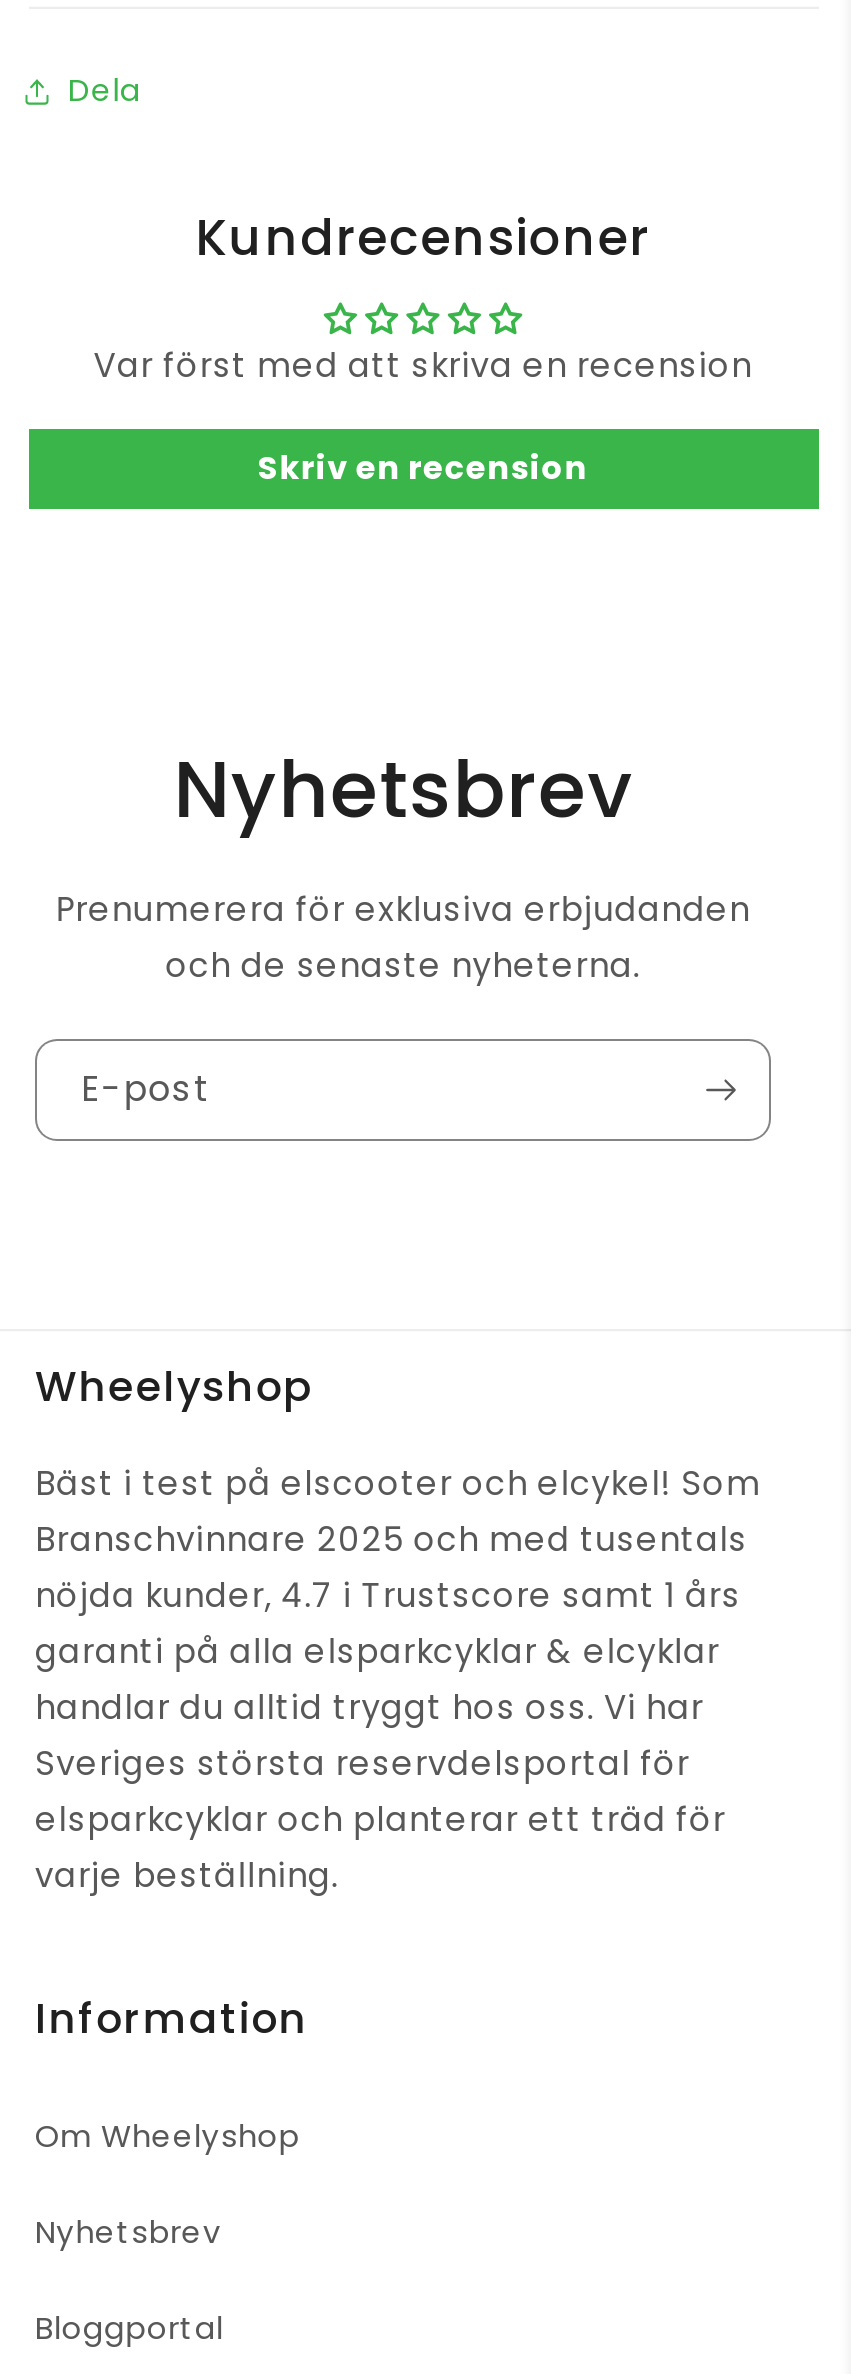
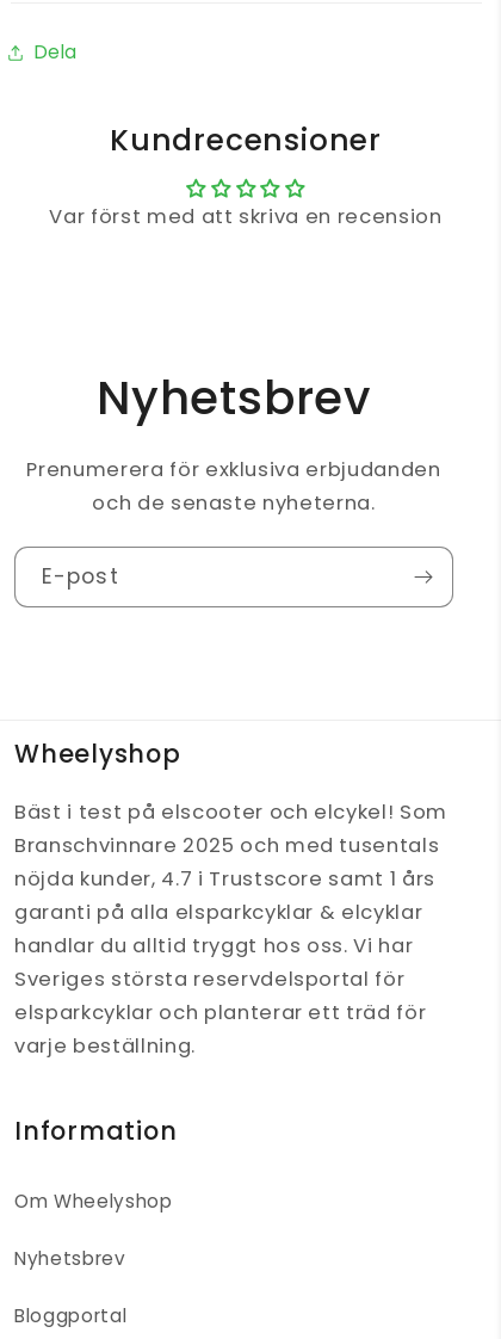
- Skriv en recension
